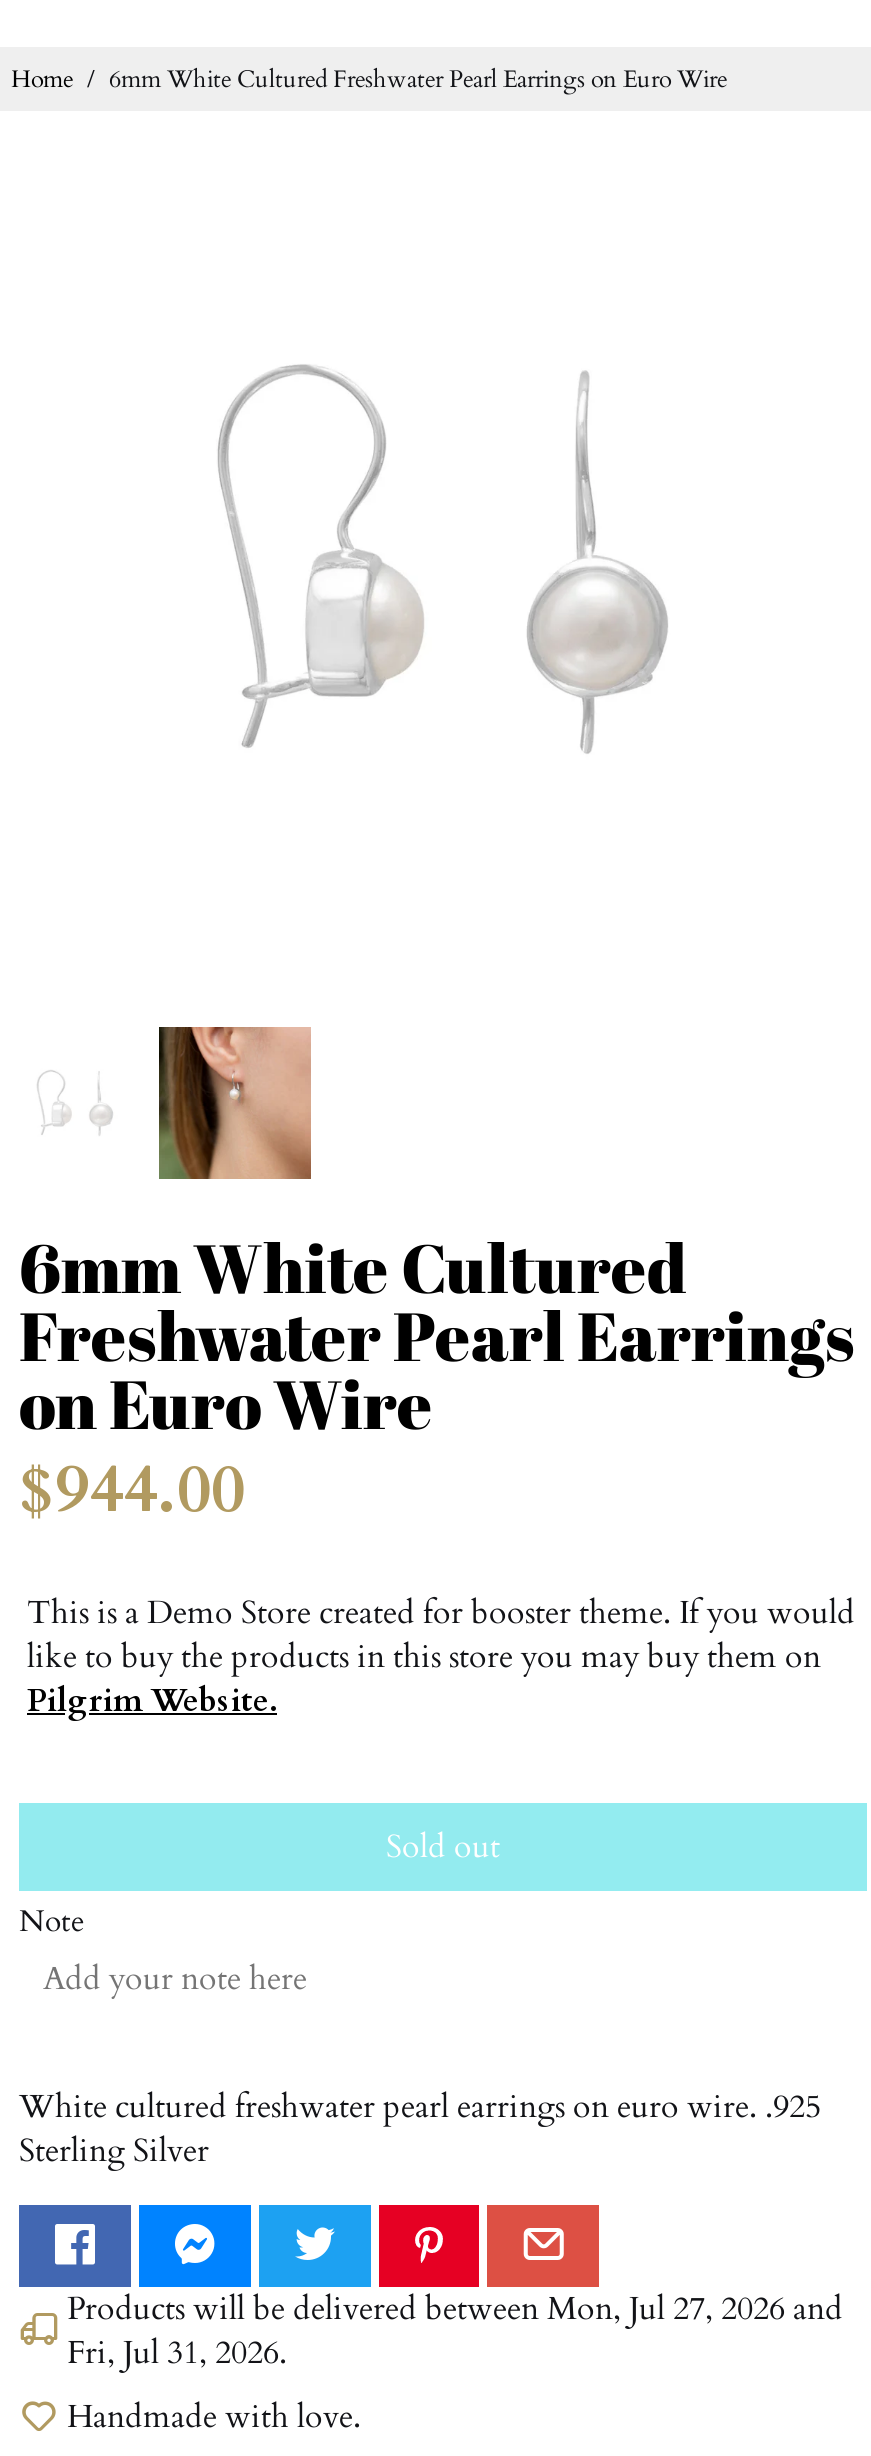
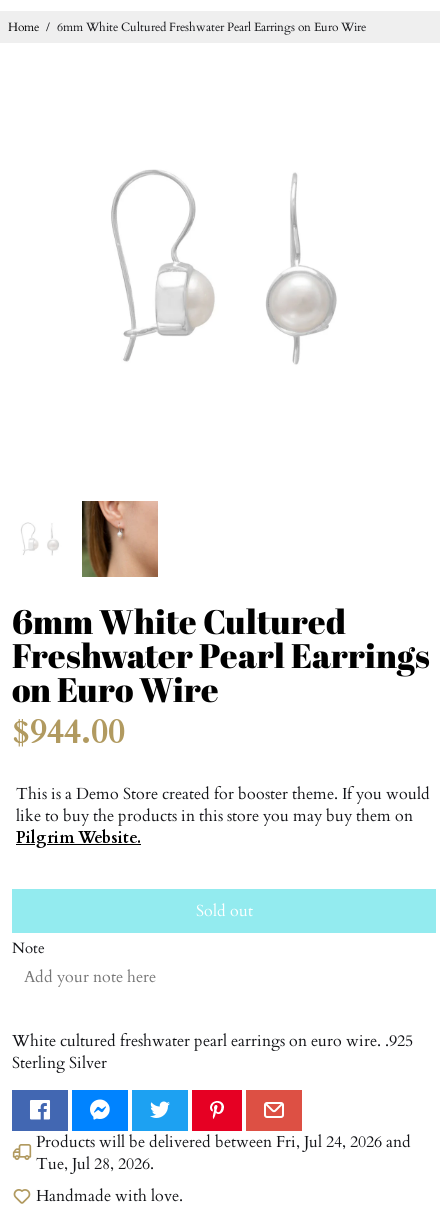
- Products will be delivered betweenMon, Jul 27, 2026 and
+ Products will be delivered betweenFri, Jul 24, 2026 and

- Fri, Jul 31, 2026.
+ Tue, Jul 28, 2026.
